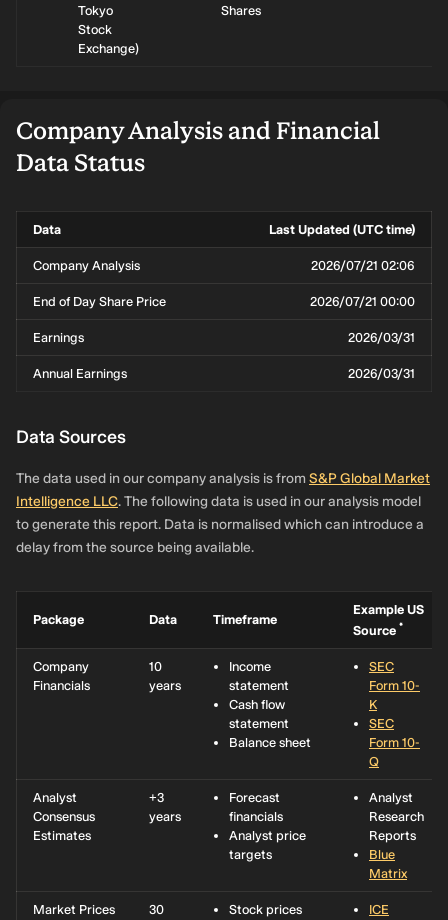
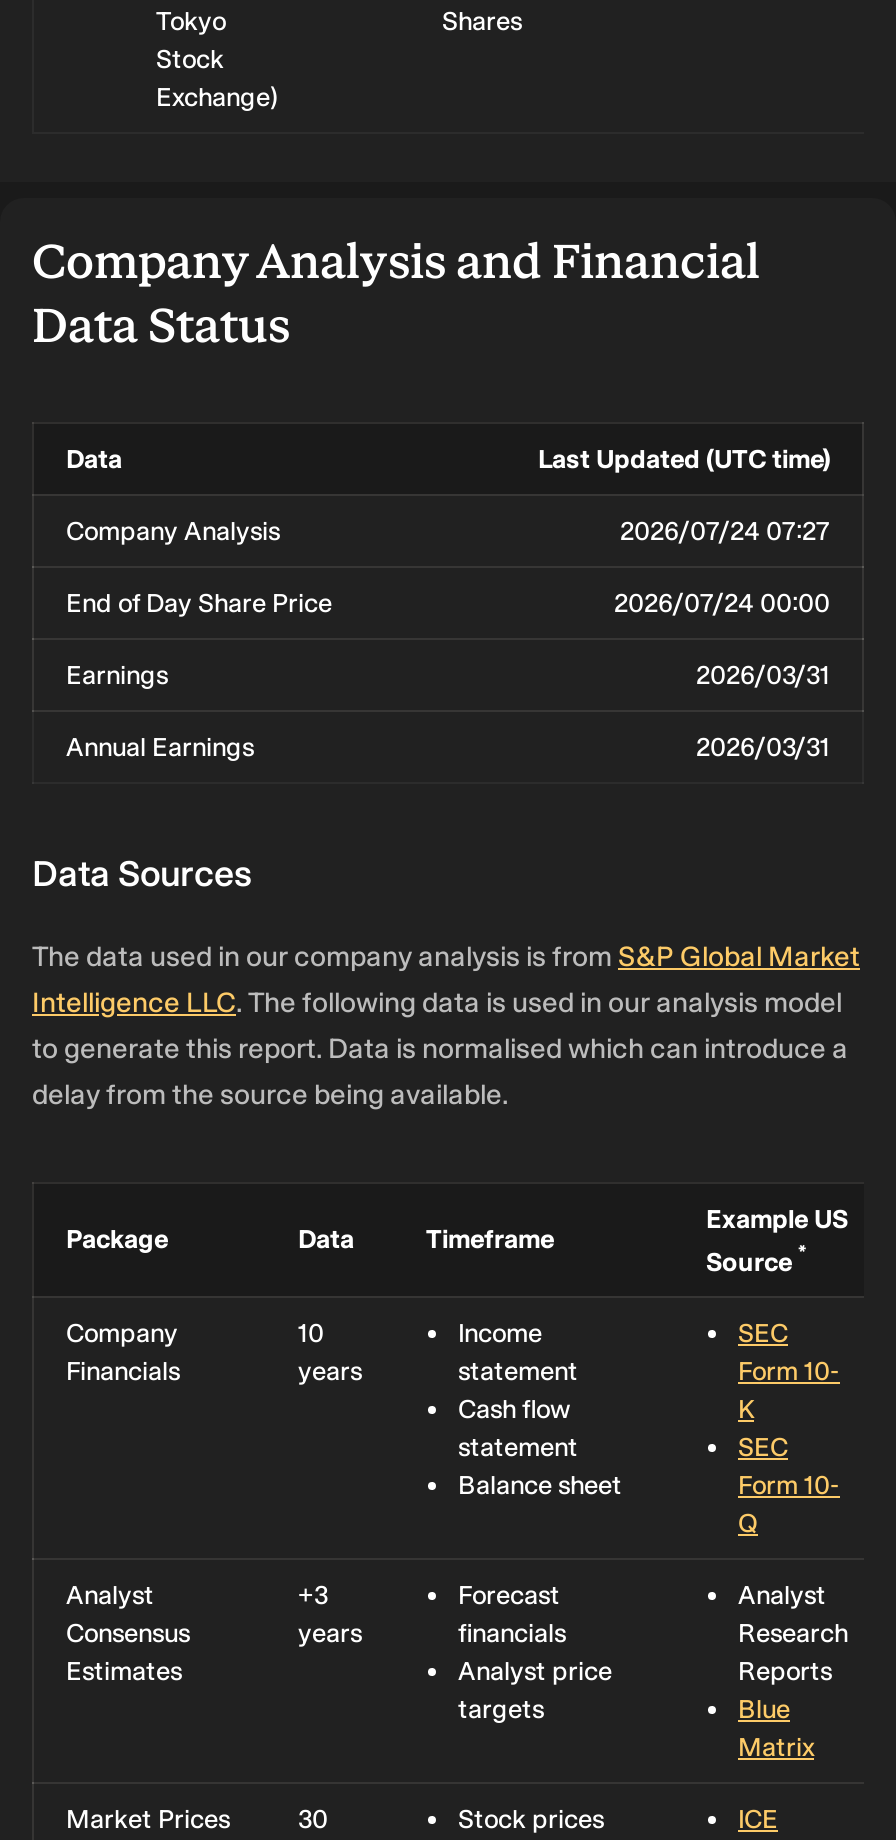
- 2026/07/21 02:06
+ 2026/07/24 07:27

- 2026/07/21 00:00
+ 2026/07/24 00:00
